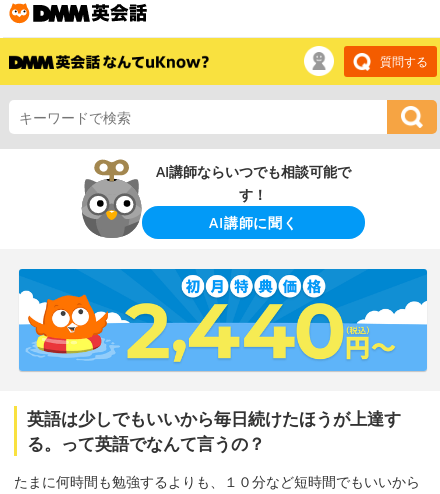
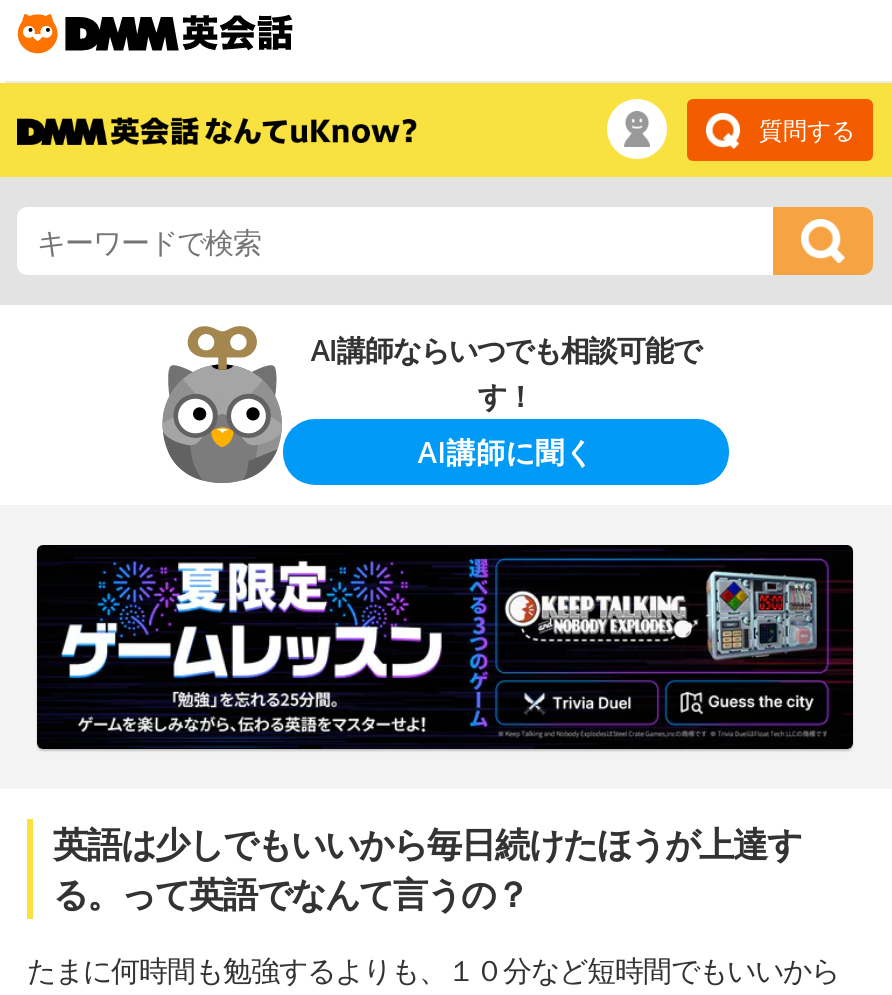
- [image]
+ [image]
